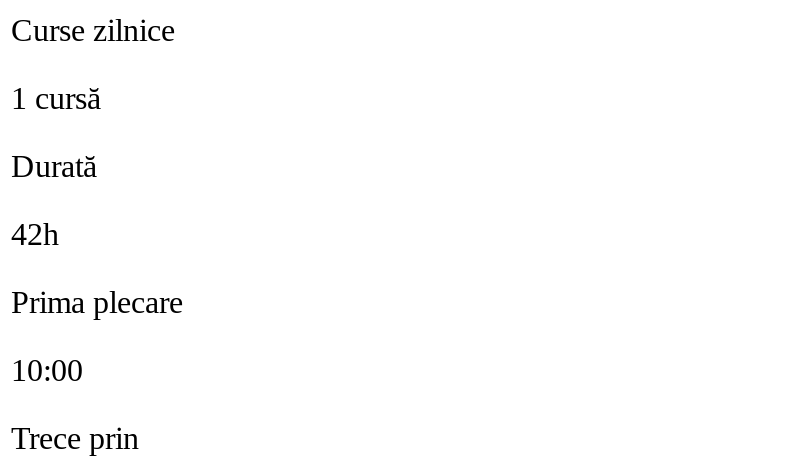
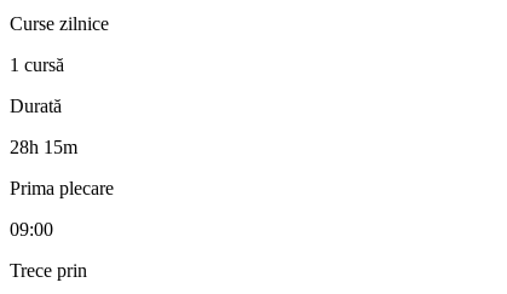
- 42h
+ 28h 15m

- 10:00
+ 09:00
